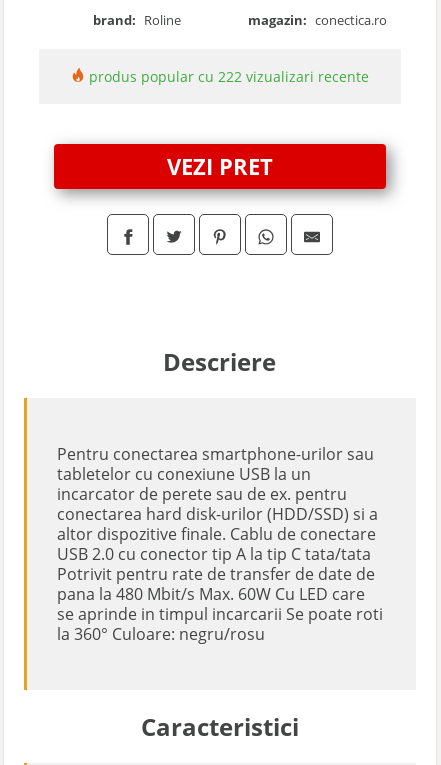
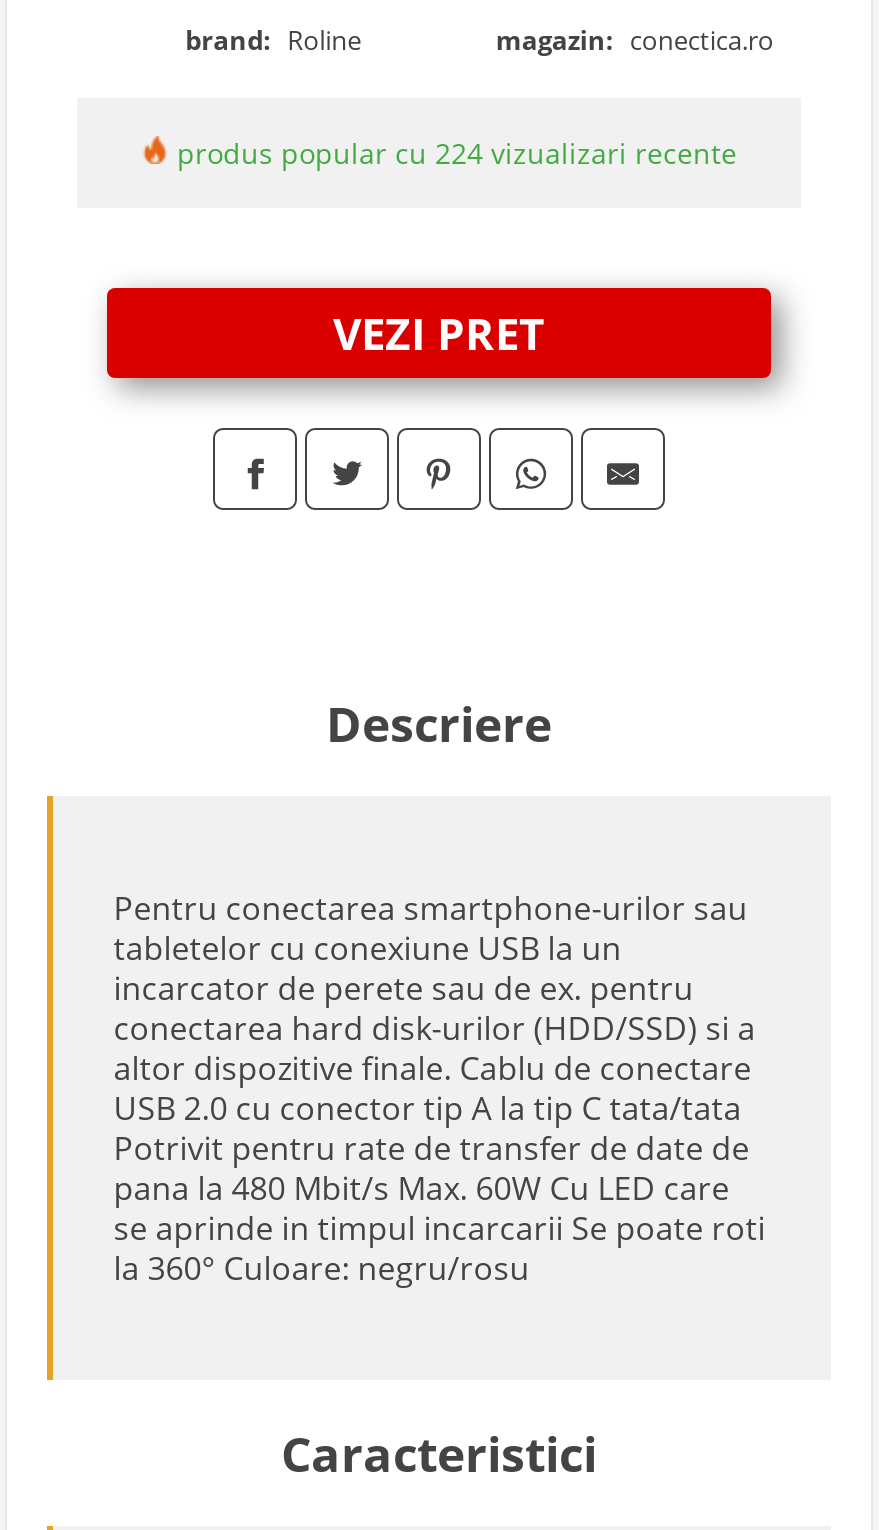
- produs popular cu 222 vizualizari recente
+ produs popular cu 224 vizualizari recente
